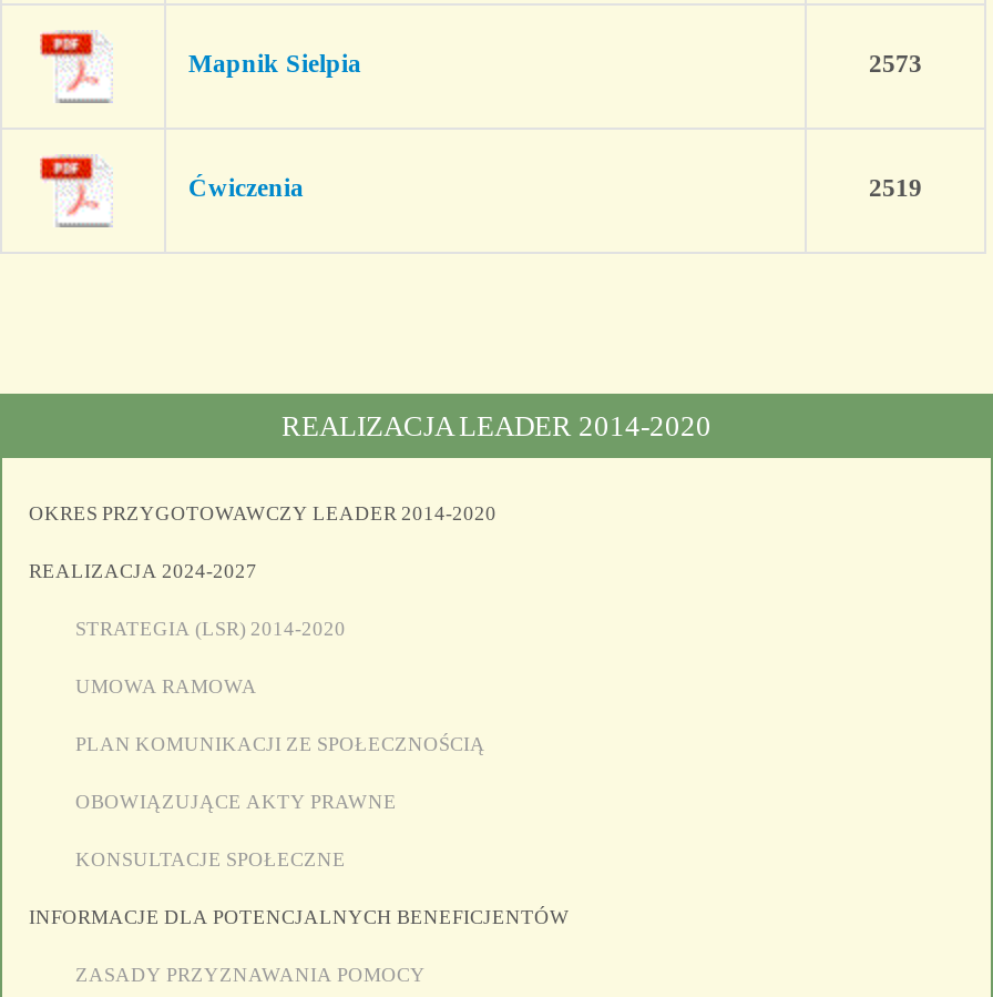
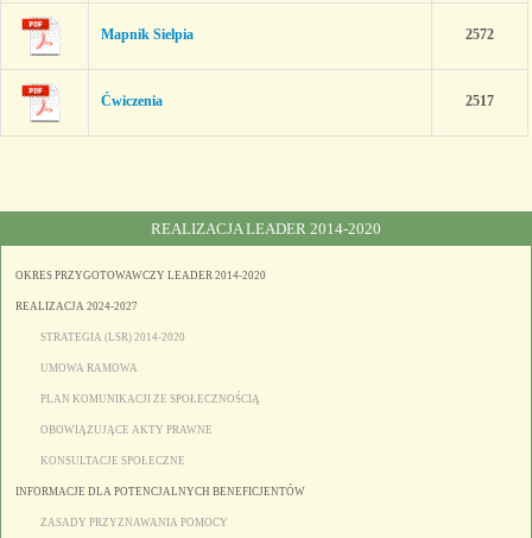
- 2573
+ 2572

- 2519
+ 2517
